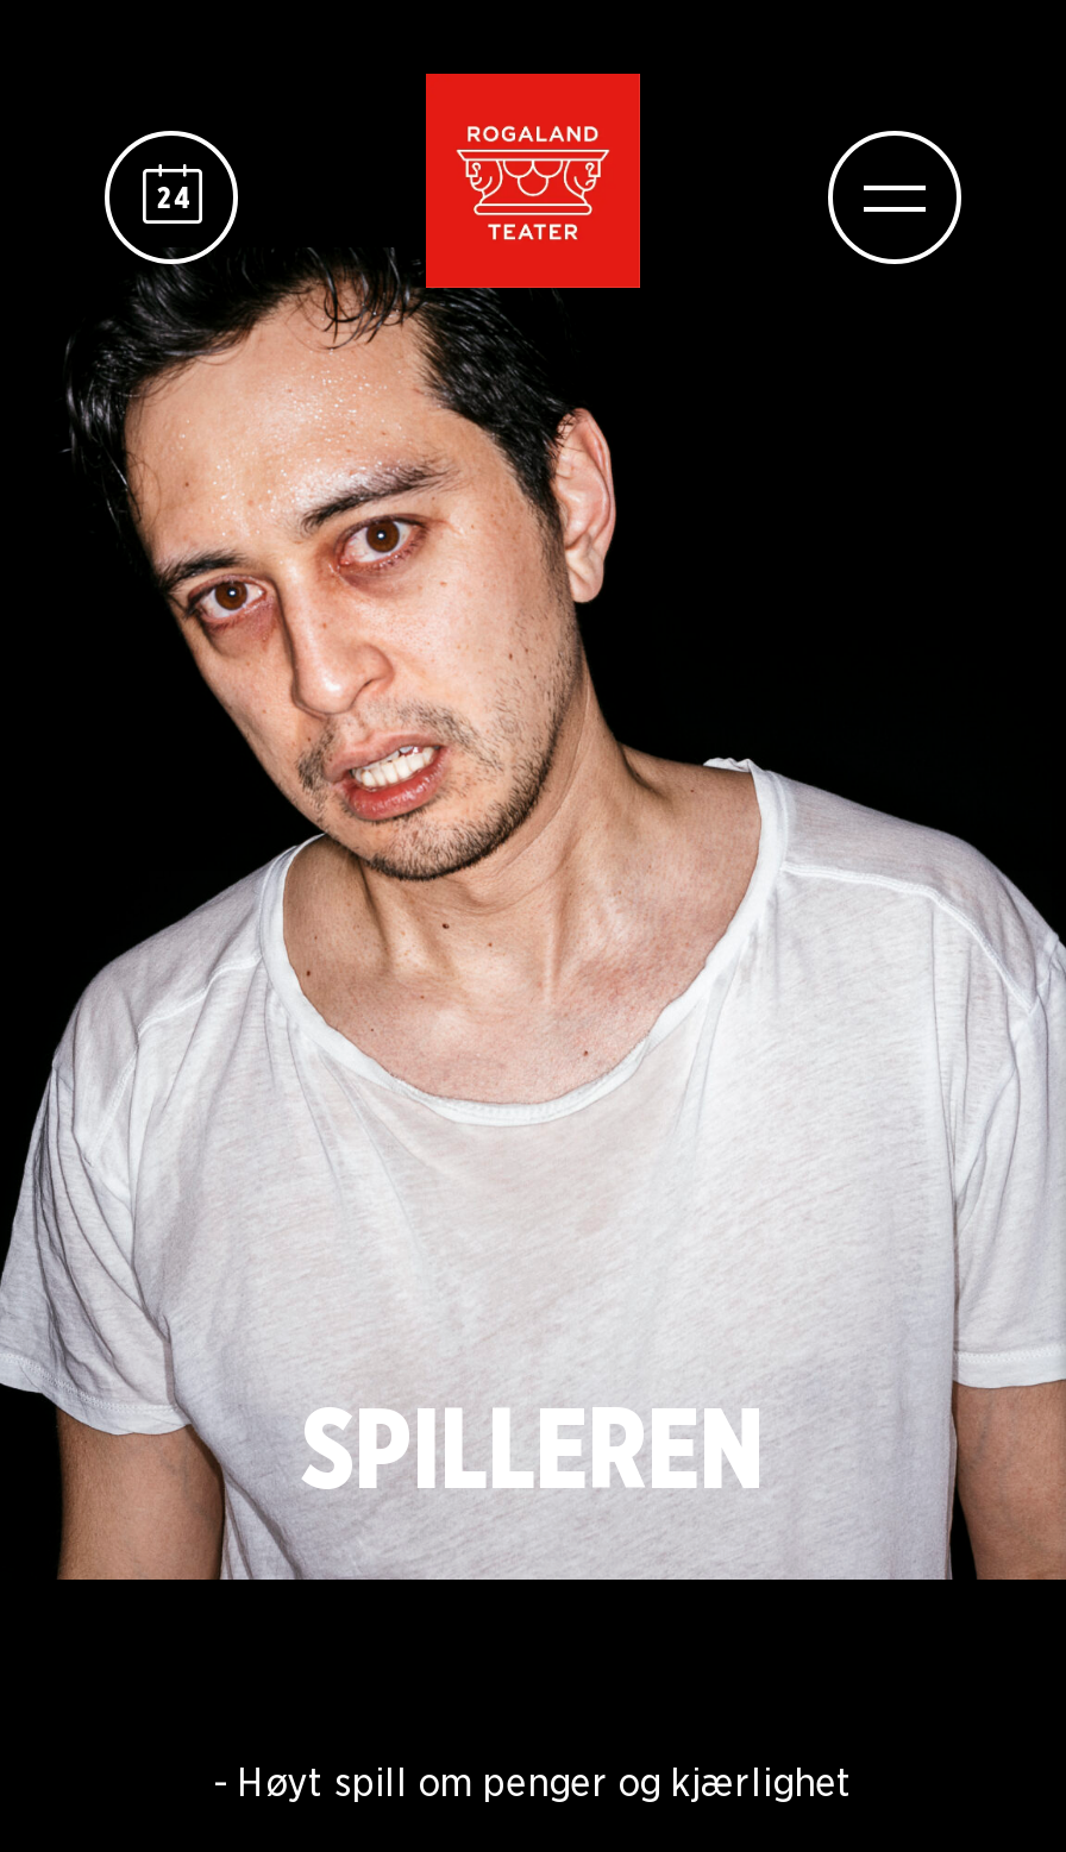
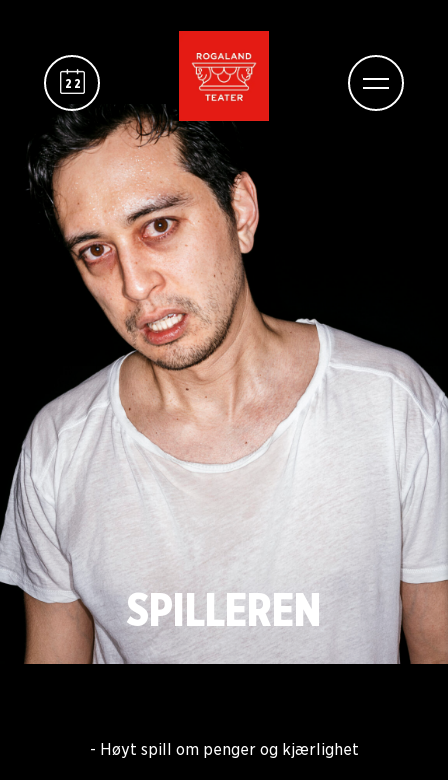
- 24
+ 22
